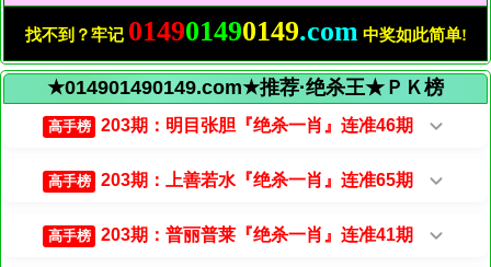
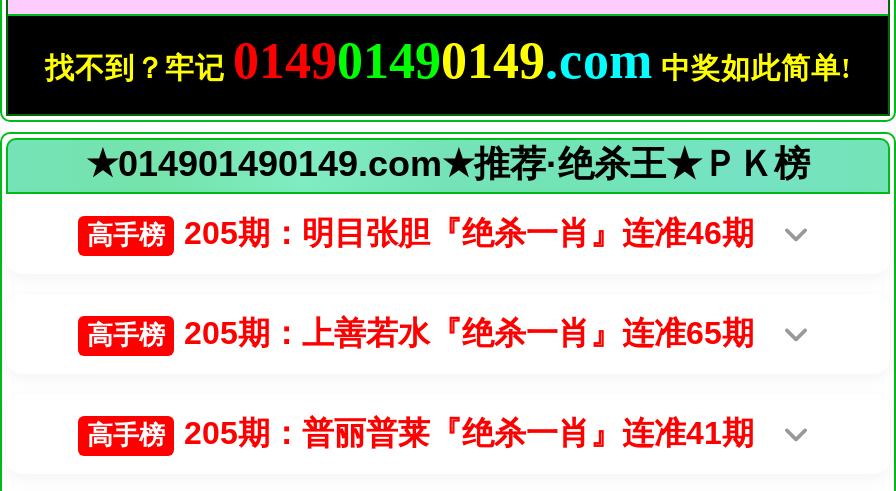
- 203期：明目张胆『绝杀一肖』连准46期
+ 205期：明目张胆『绝杀一肖』连准46期

- 203期：上善若水『绝杀一肖』连准65期
+ 205期：上善若水『绝杀一肖』连准65期

- 203期：普丽普莱『绝杀一肖』连准41期
+ 205期：普丽普莱『绝杀一肖』连准41期
